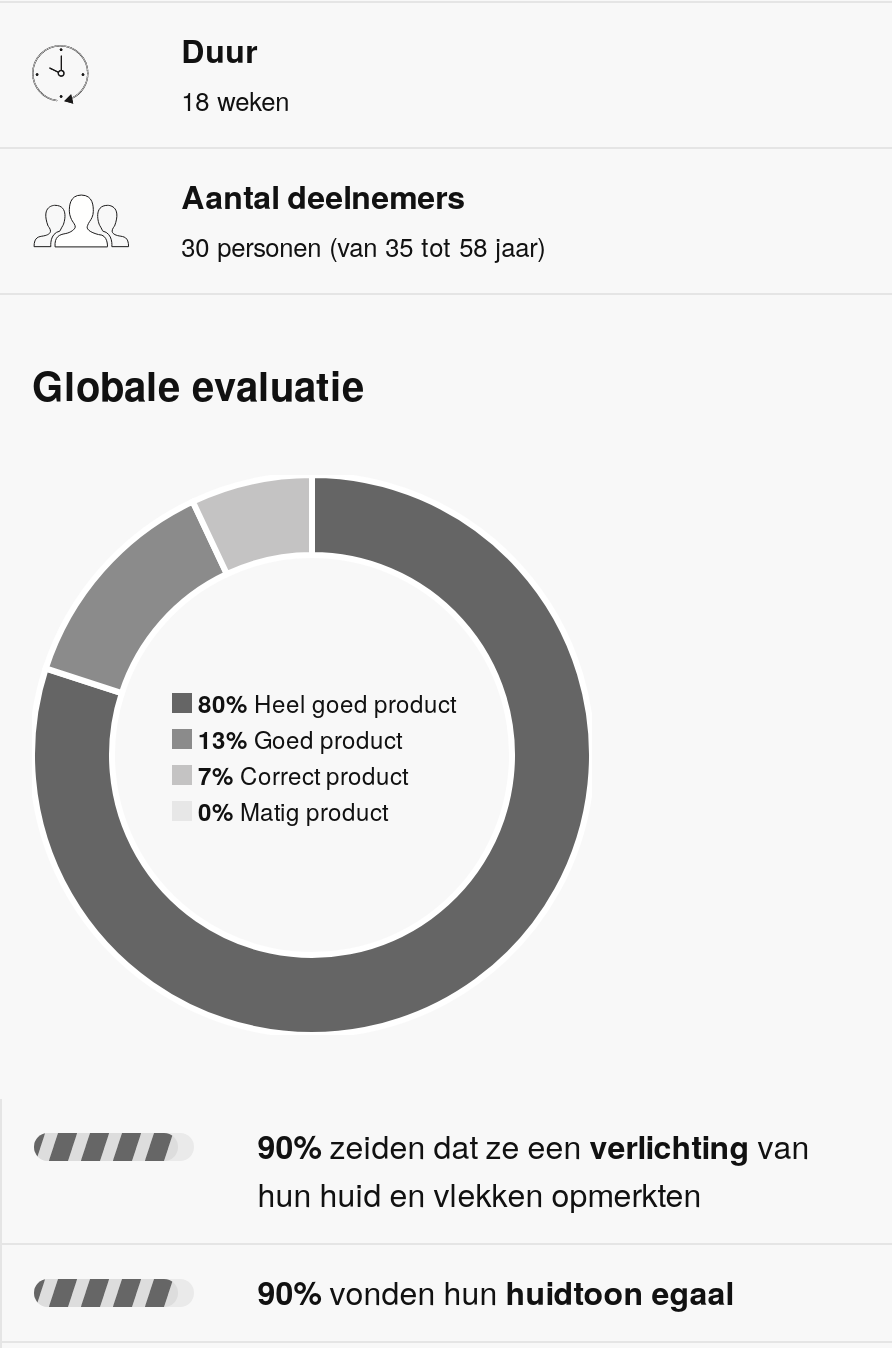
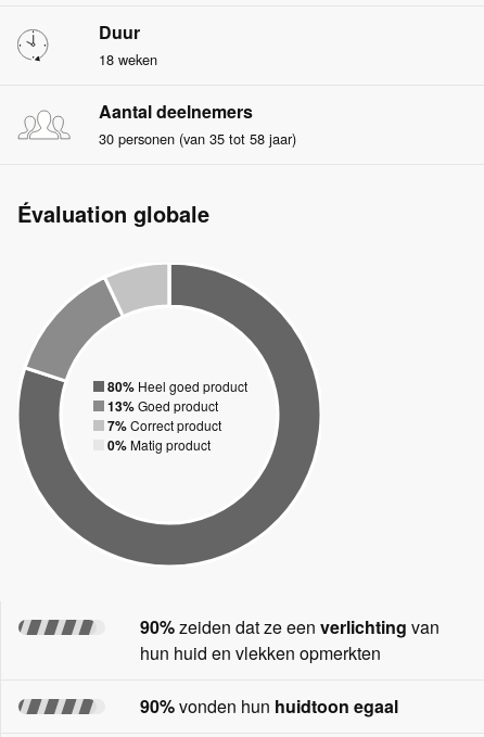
- Globale evaluatie
+ Évaluation globale
